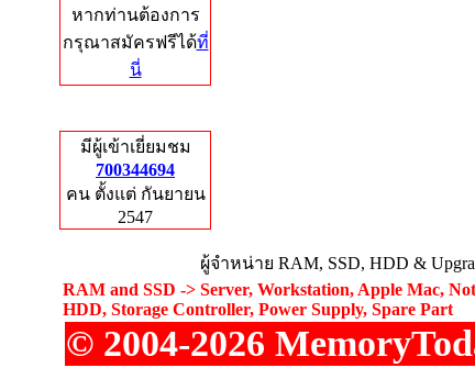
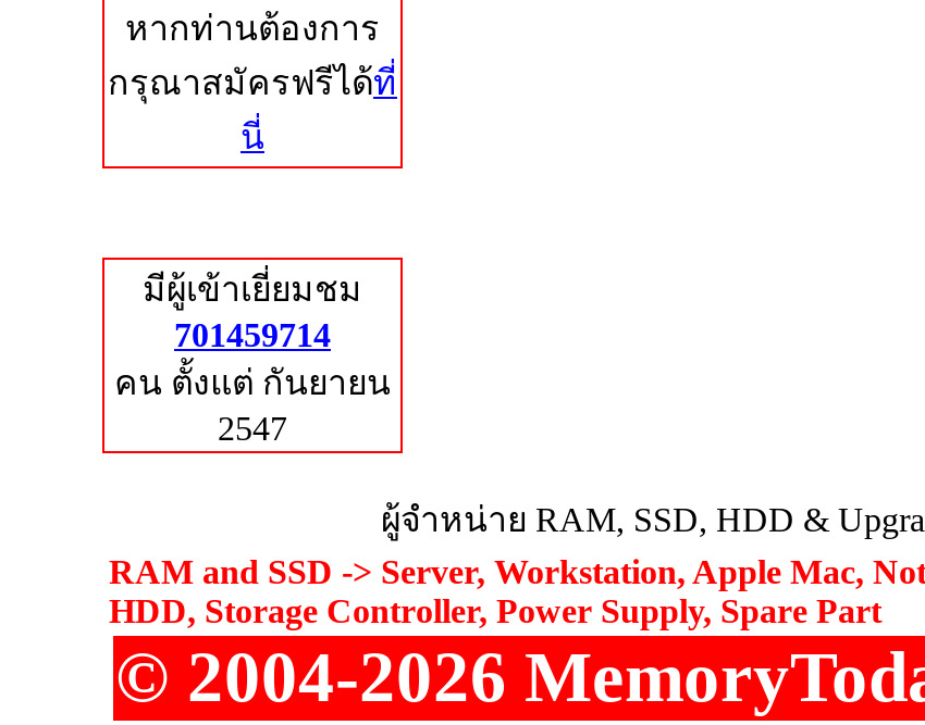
- 700344694
+ 701459714
